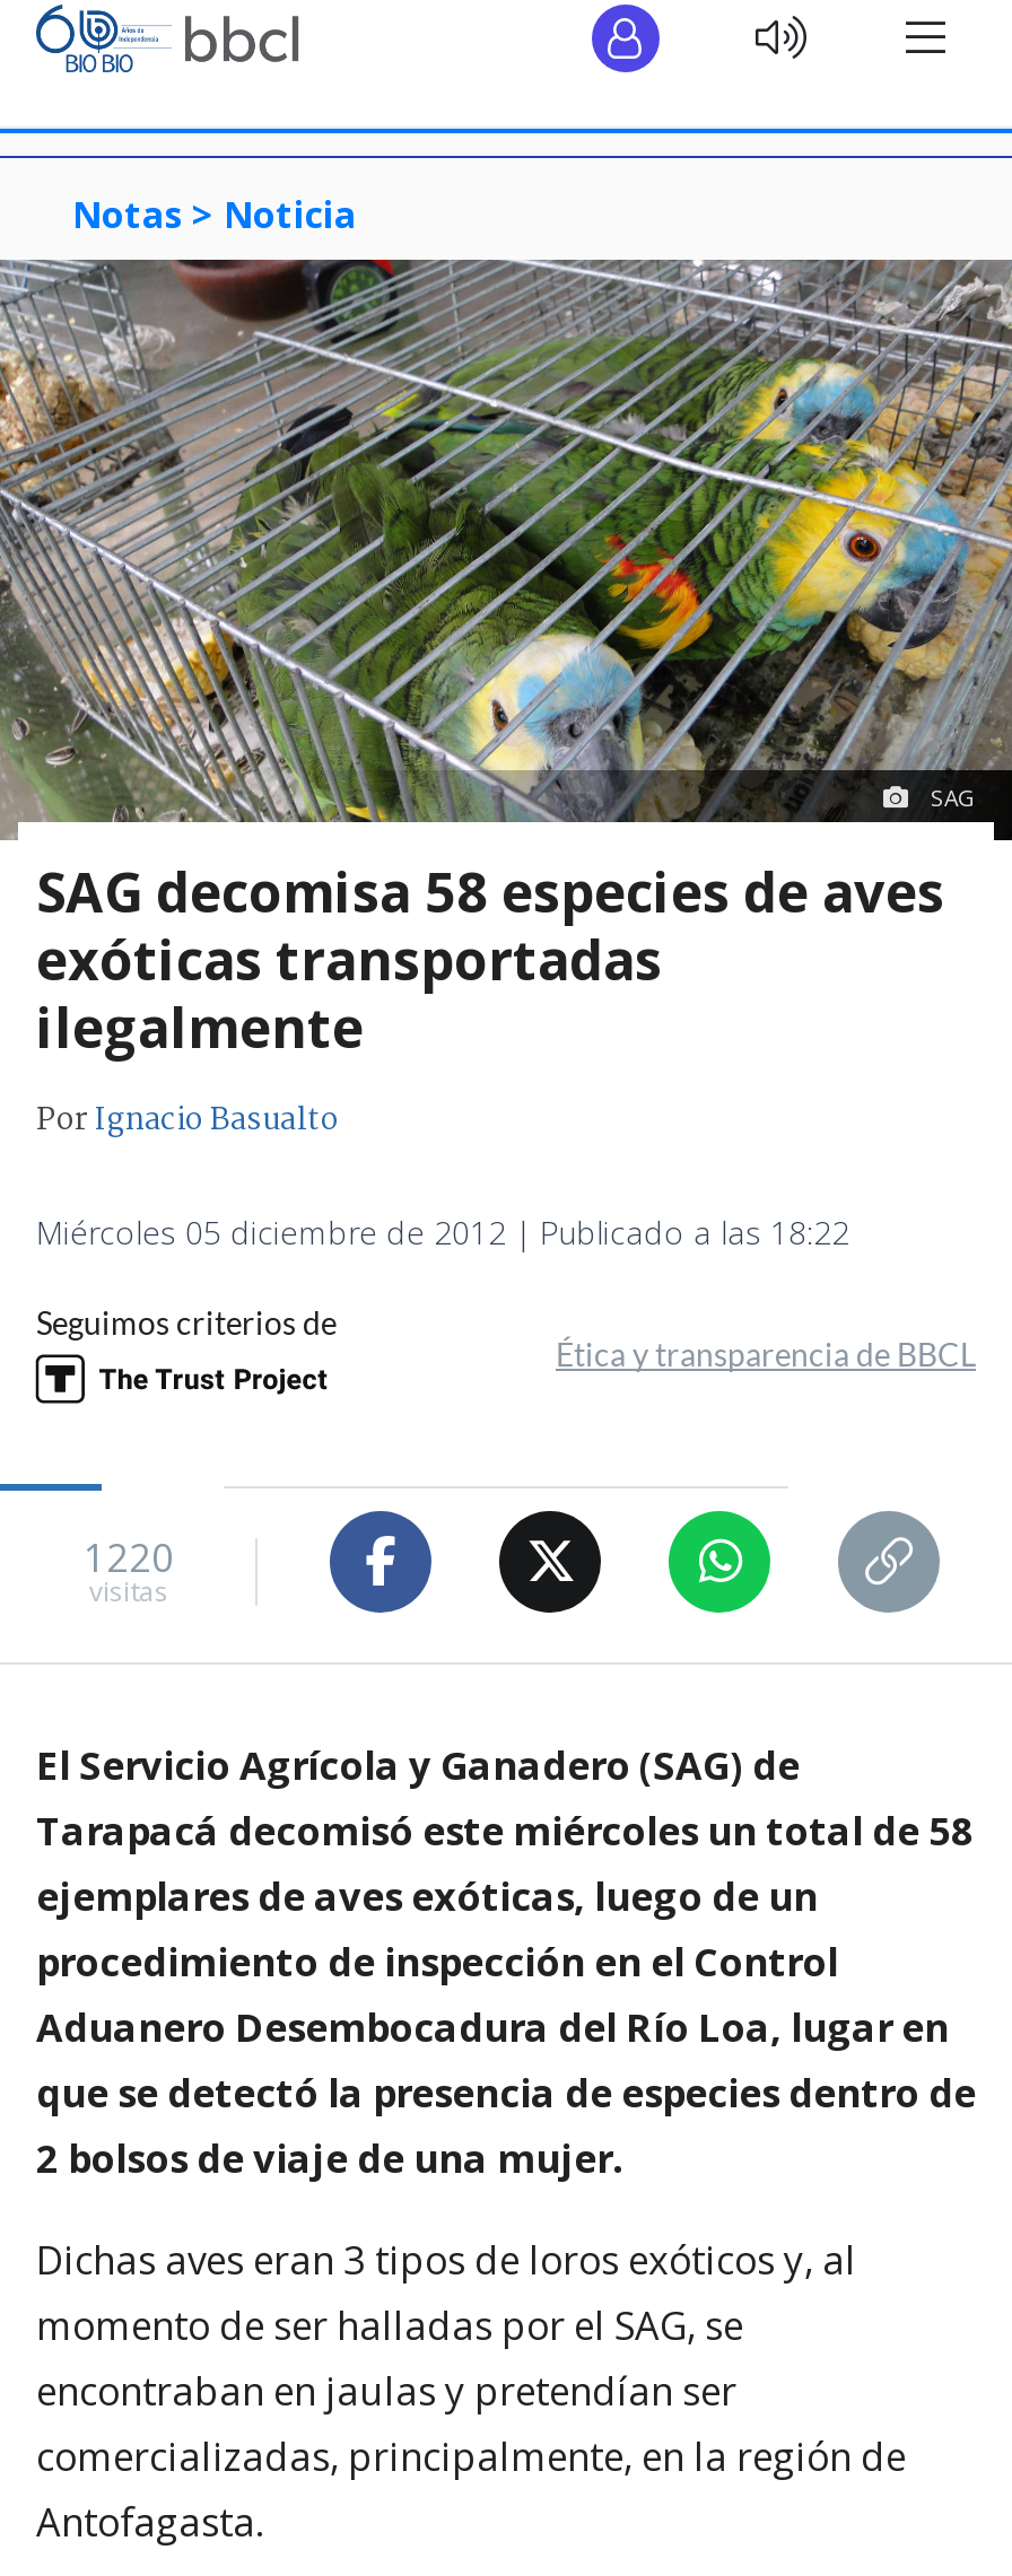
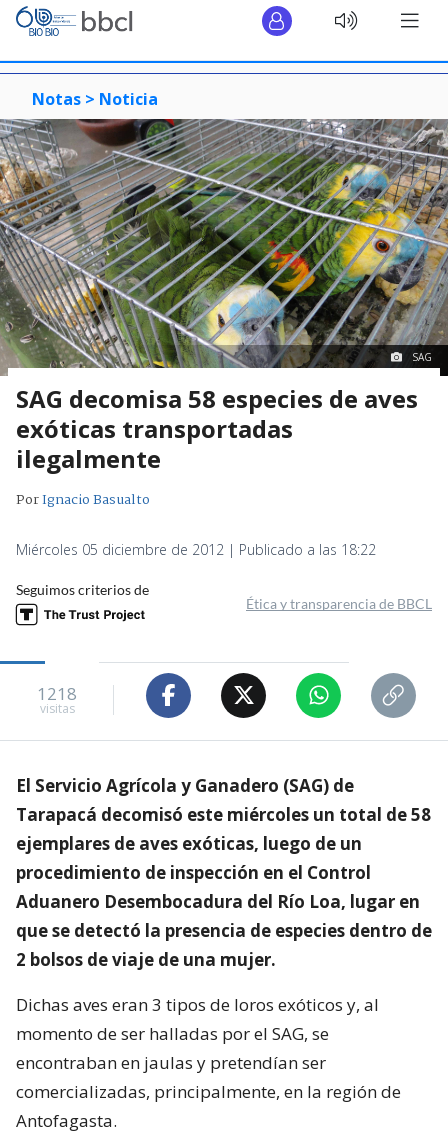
- 1220
+ 1218
